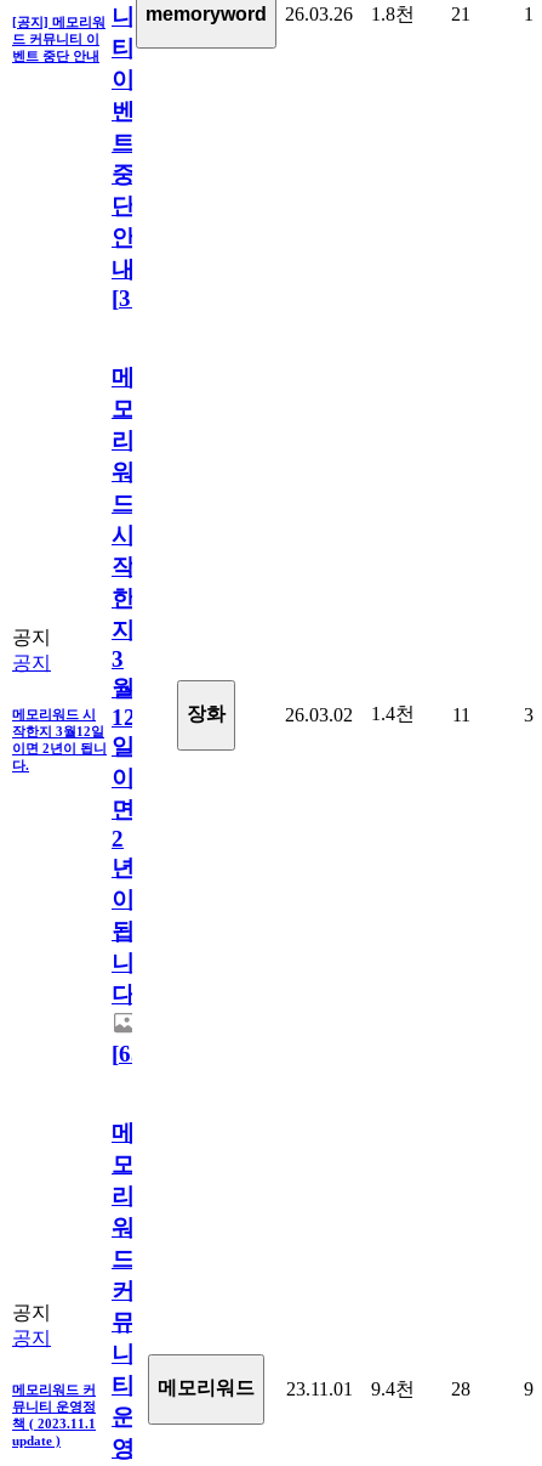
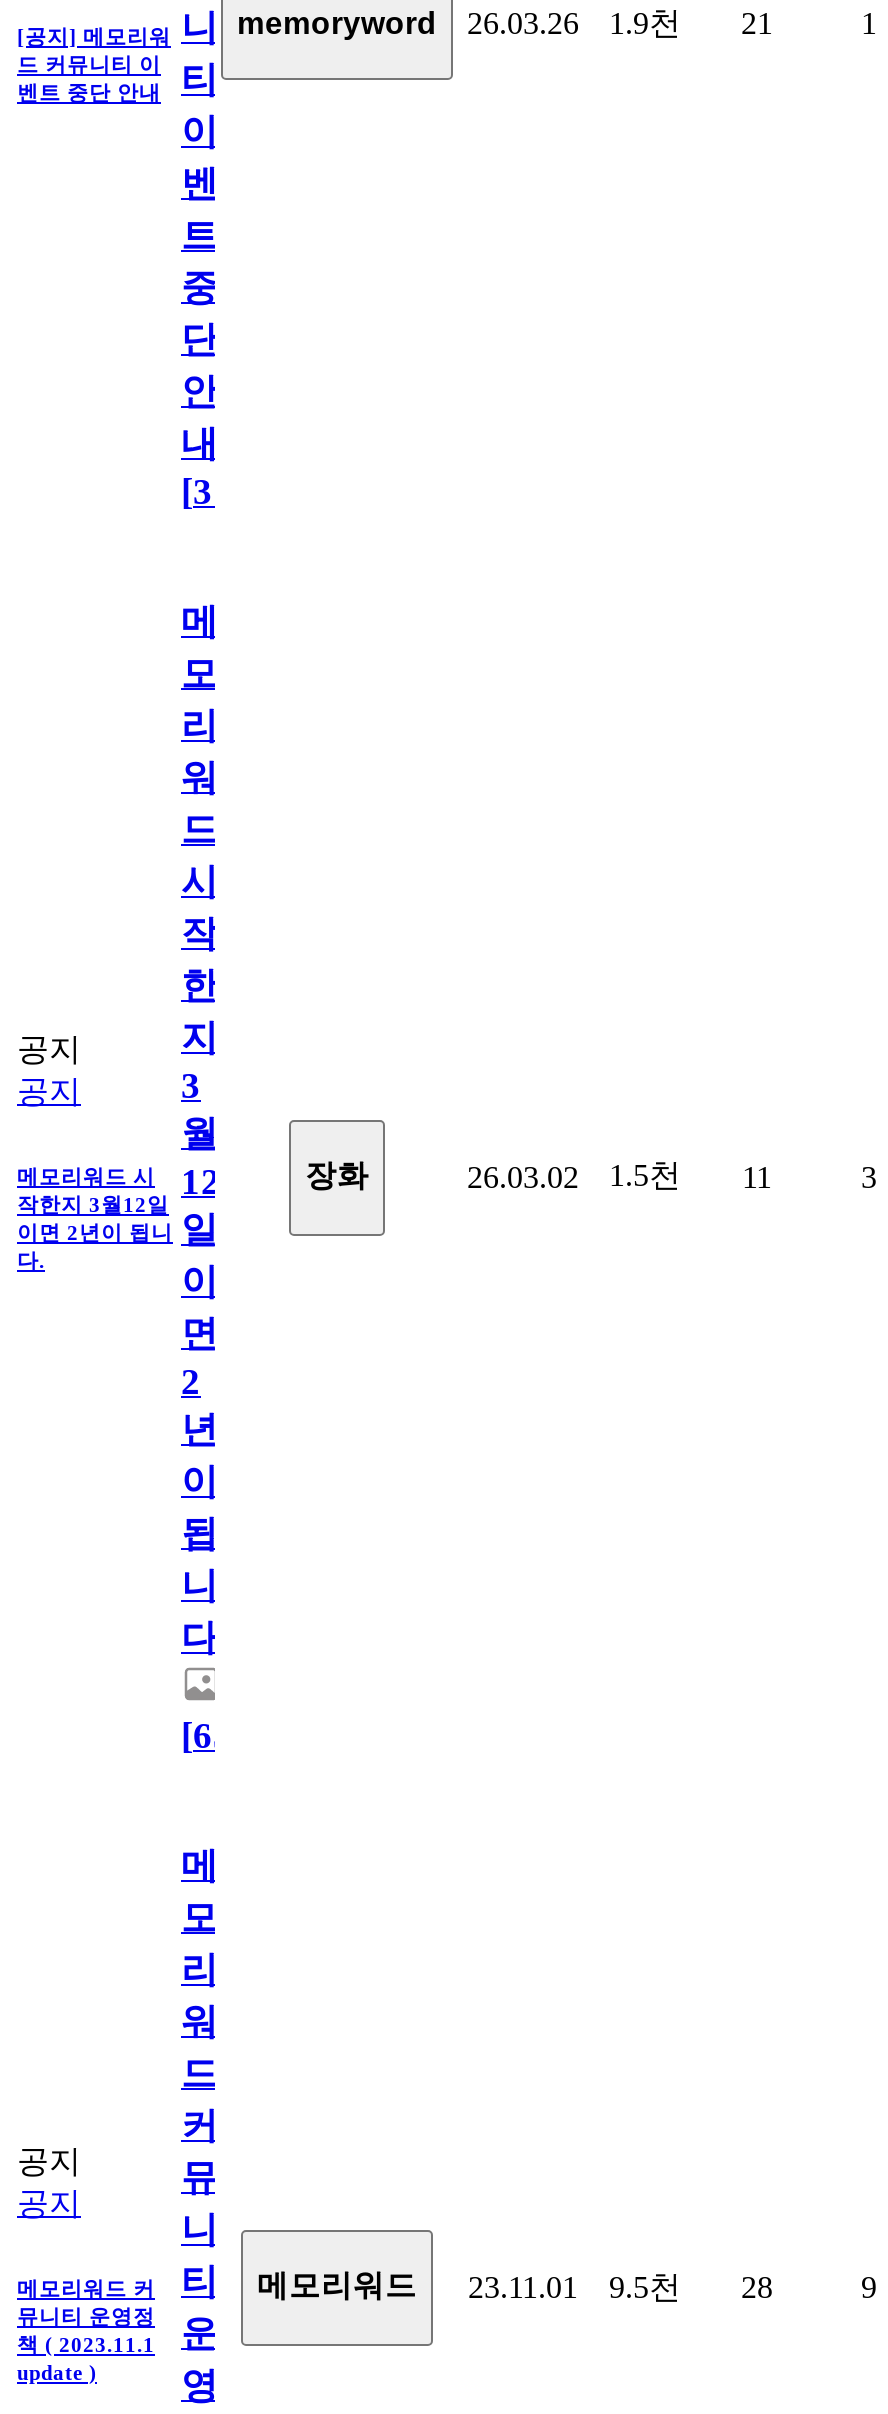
- 1.8천
+ 1.9천

- 26.03.02 1.4천 11
+ 26.03.02 1.5천 11

- 메모리워드 커 티 메모리워드 23.11.01 9.4천 28
+ 메모리워드 커 티 메모리워드 23.11.01 9.5천 28
